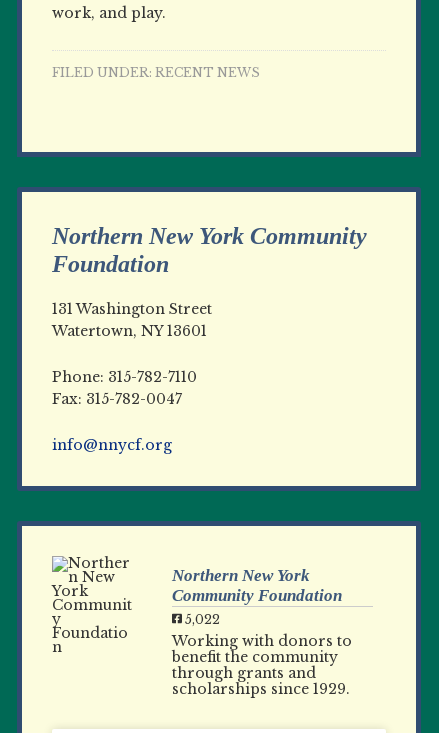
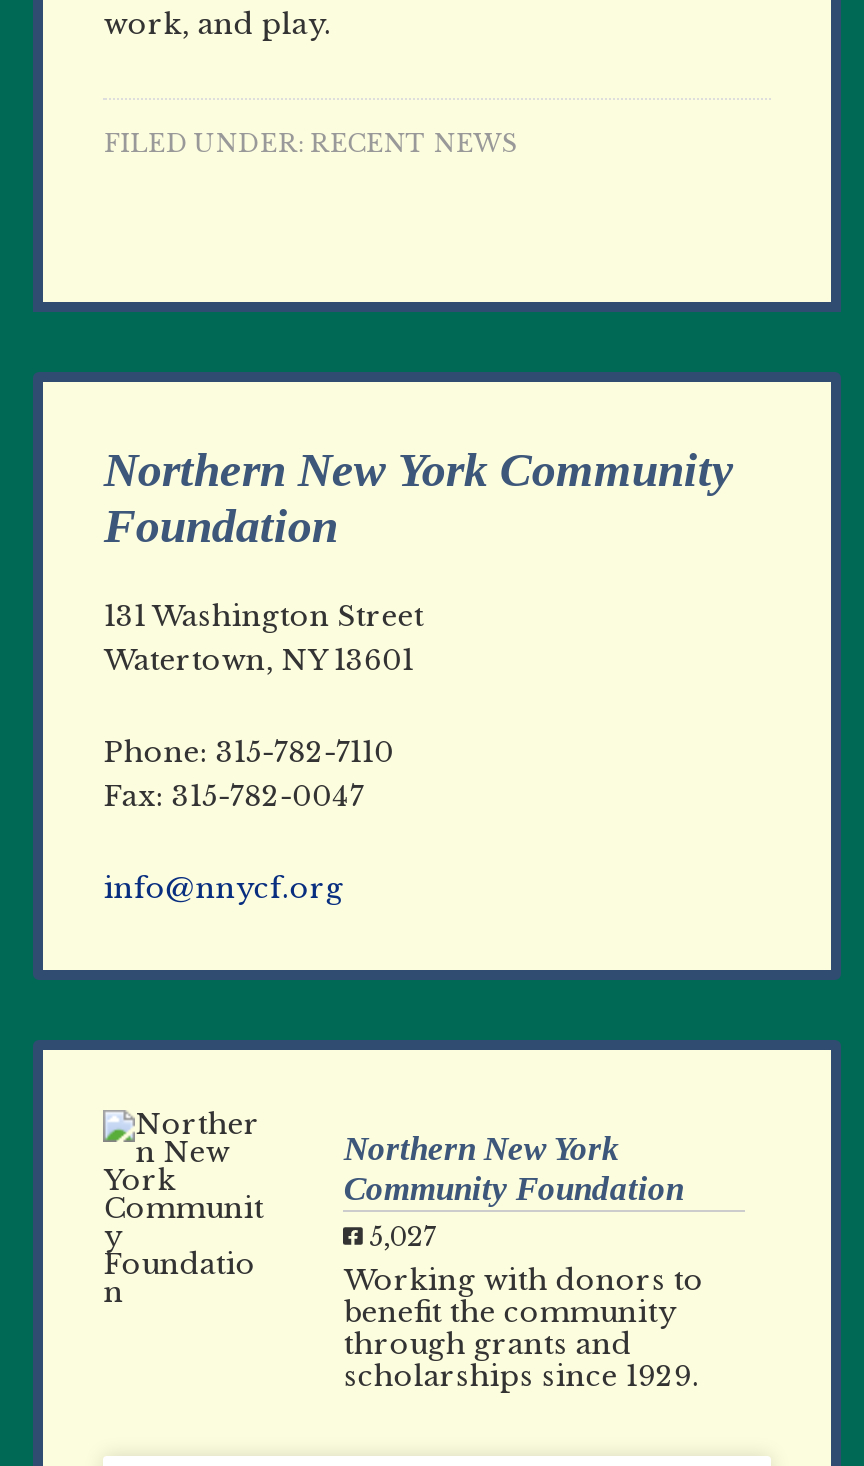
- 5,022
+ 5,027
